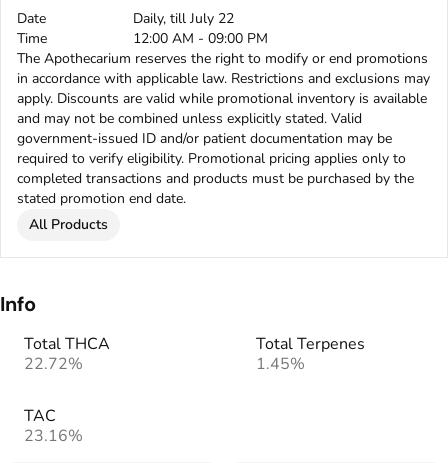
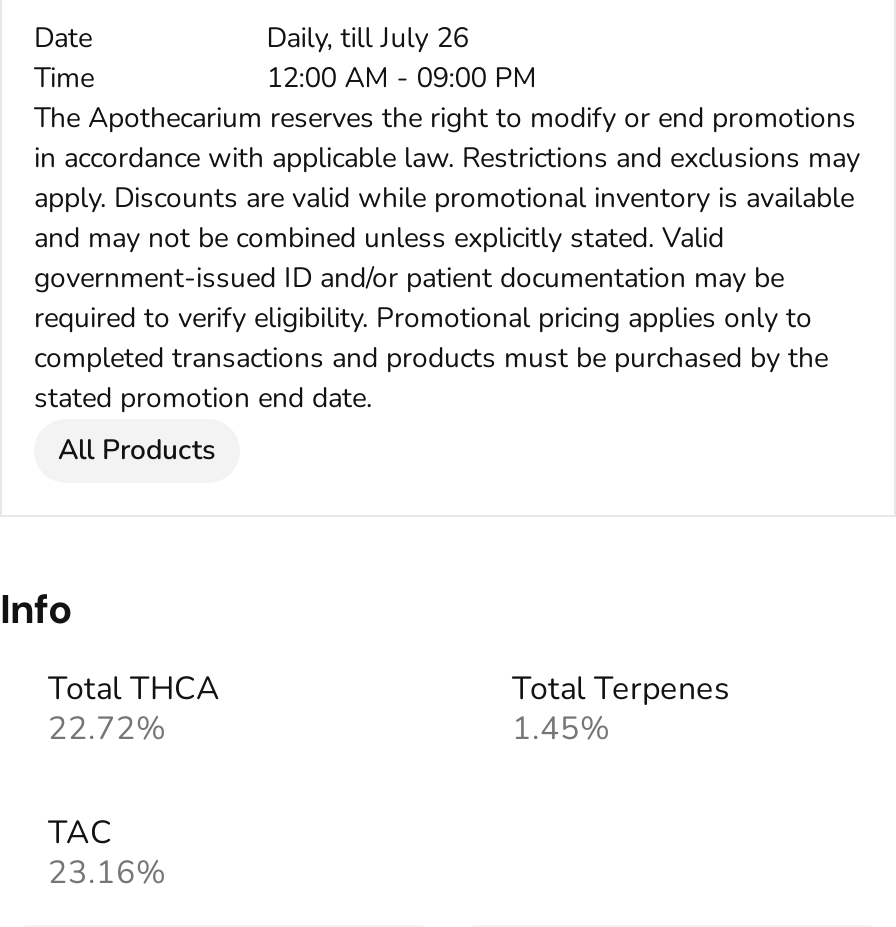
- Daily, till July 22
+ Daily, till July 26
